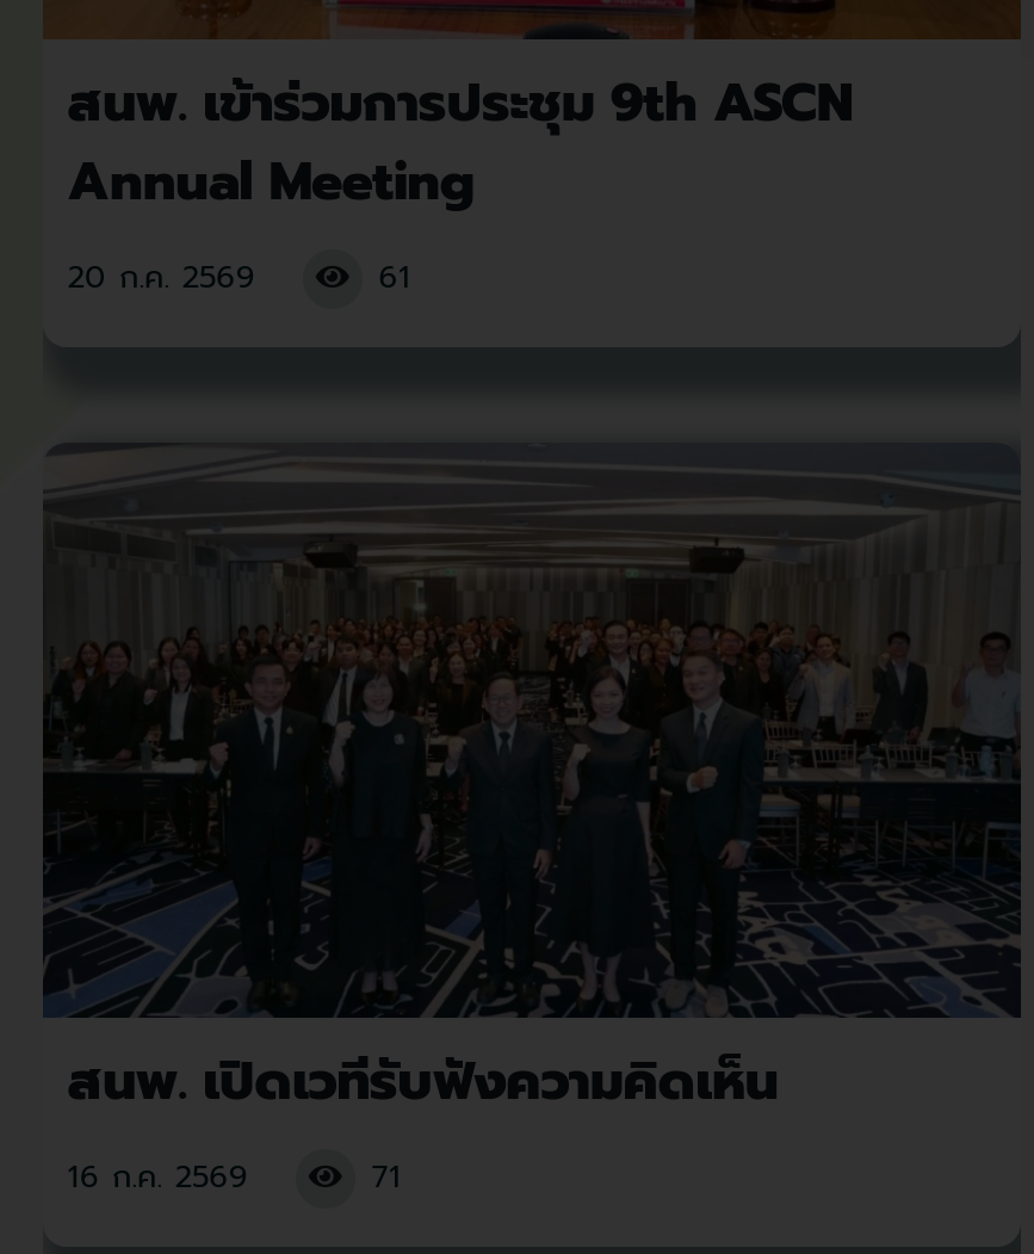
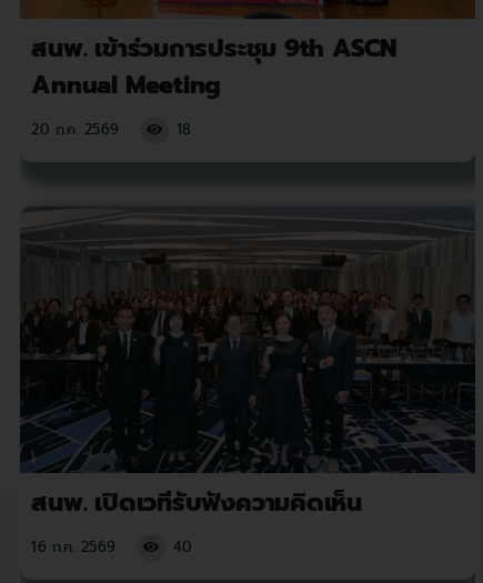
- 61
+ 18

- 71
+ 40
